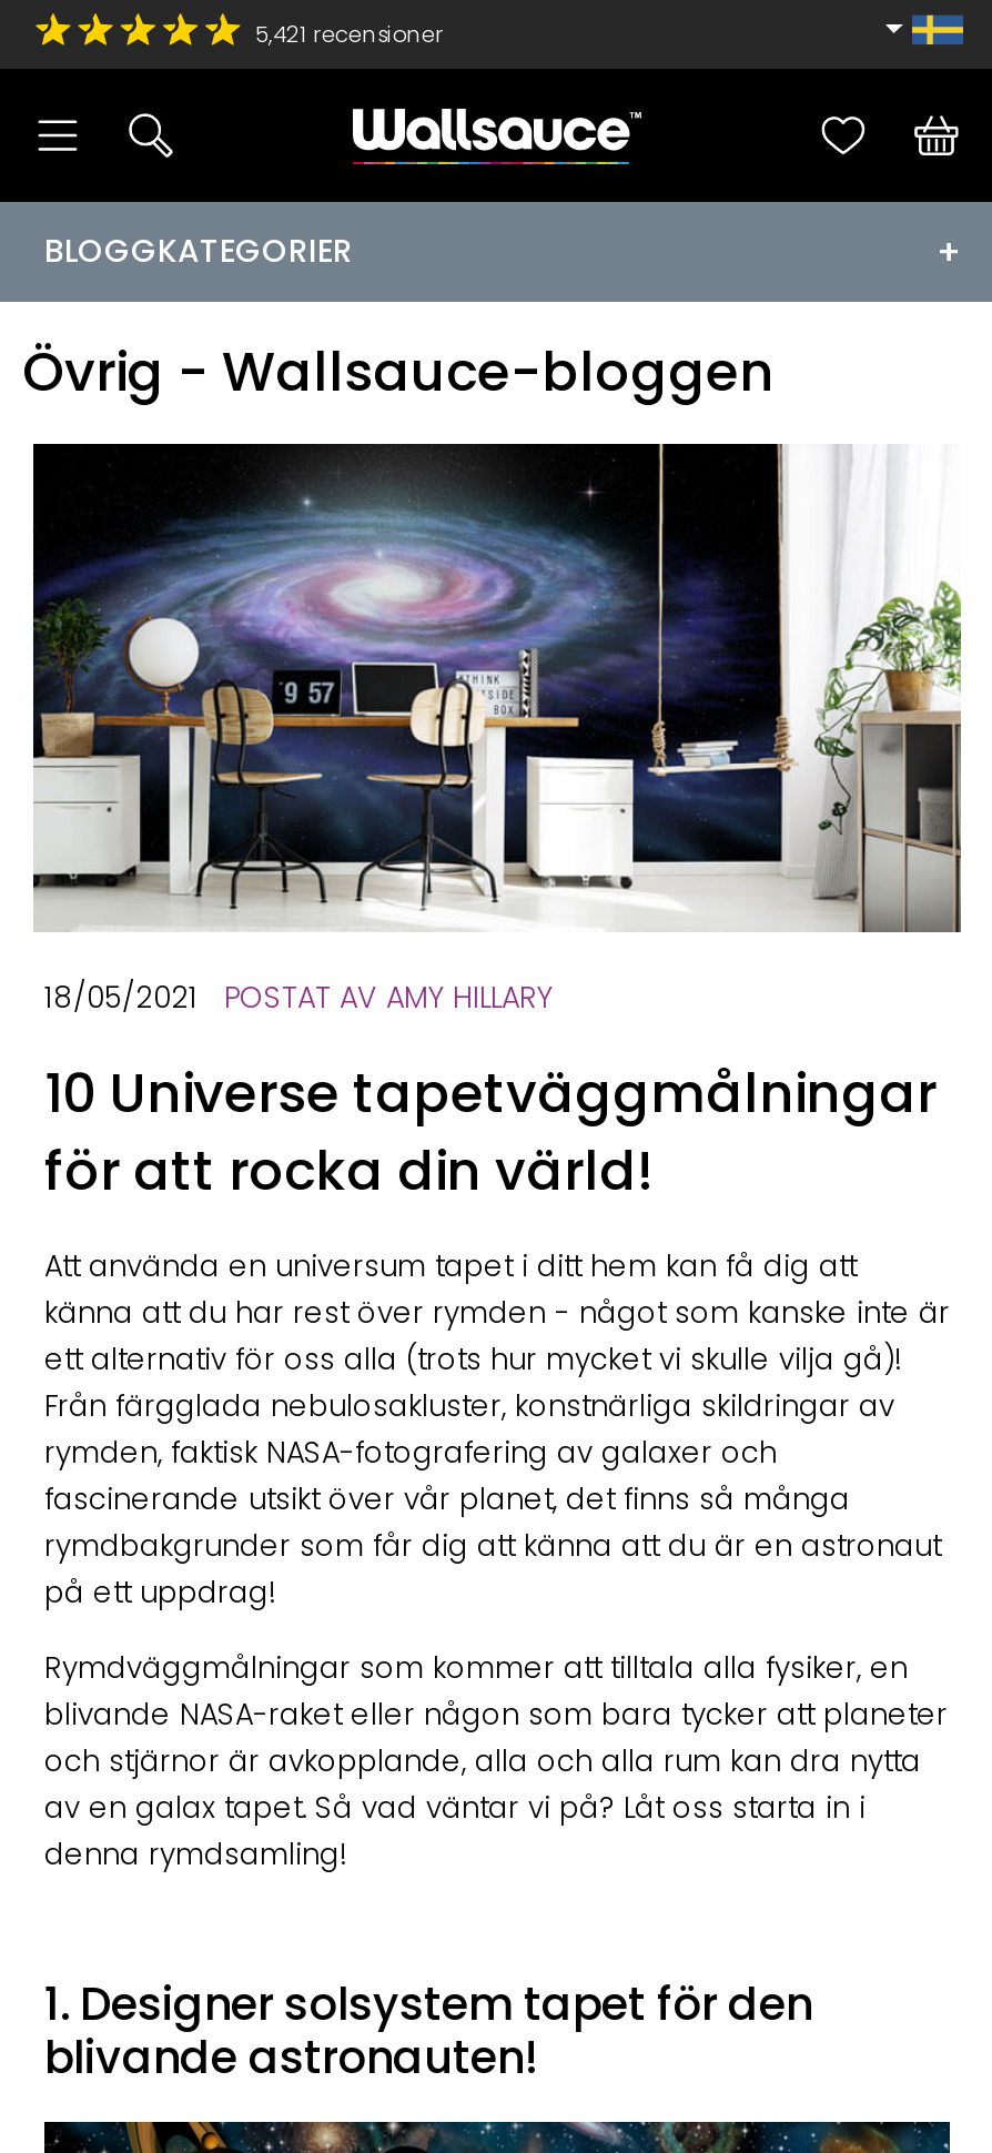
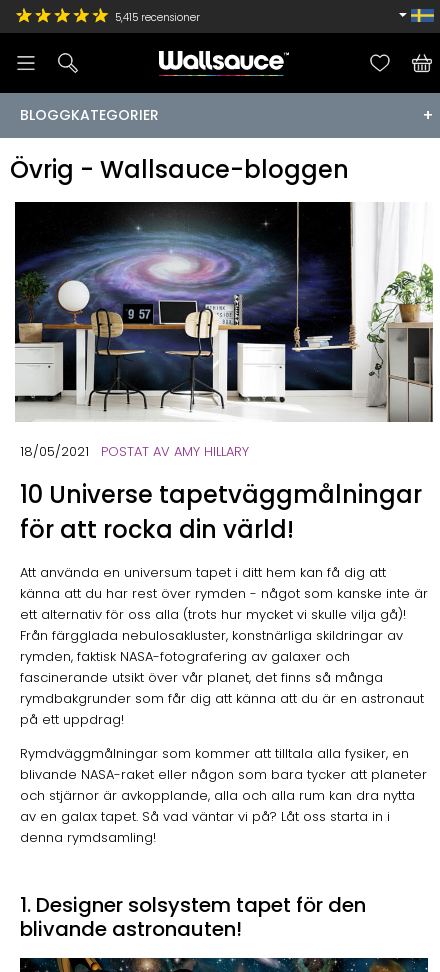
- 5,421 recensioner
+ 5,415 recensioner
